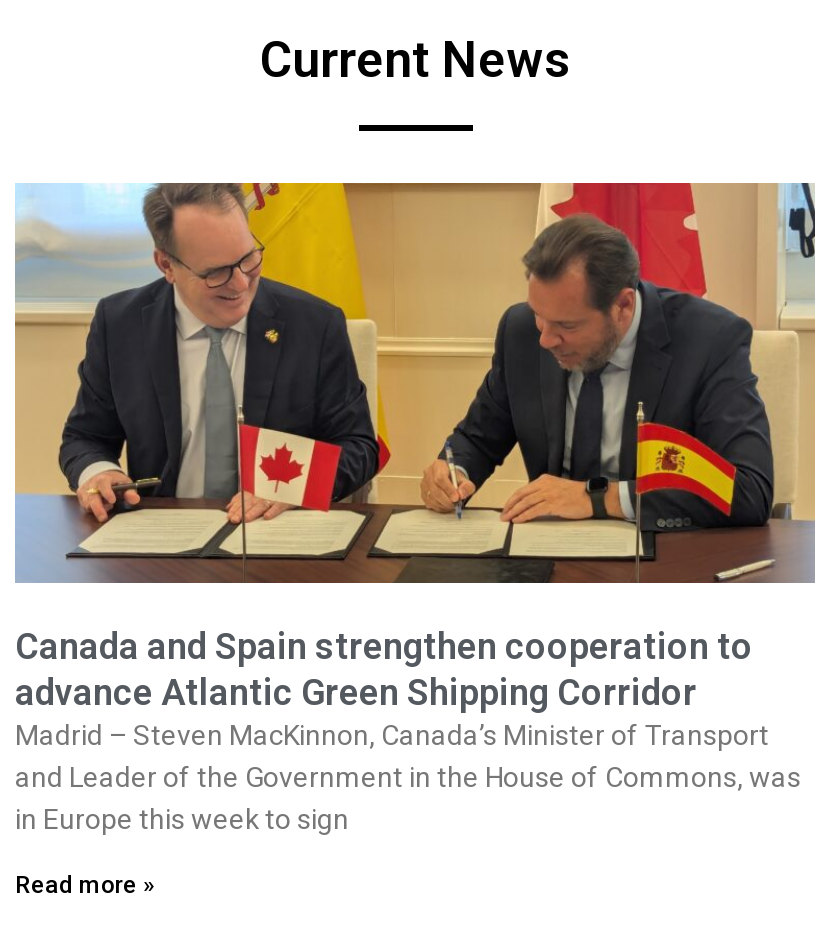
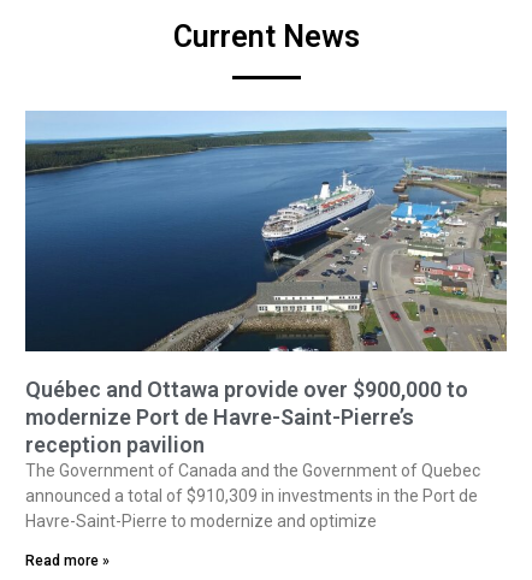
- [image]
- Canada and Spain strengthen cooperation to
- advance Atlantic Green Shipping Corridor
- Madrid – Steven MacKinnon, Canada’s Minister of Transport
- and Leader of the Government in the House of Commons, was
- in Europe this week to sign
+ [image]
+ Québec and Ottawa provide over $900,000 to
+ modernize Port de Havre-Saint-Pierre’s
+ reception pavilion
+ The Government of Canada and the Government of Quebec
+ announced a total of $910,309 in investments in the Port de
+ Havre-Saint-Pierre to modernize and optimize
